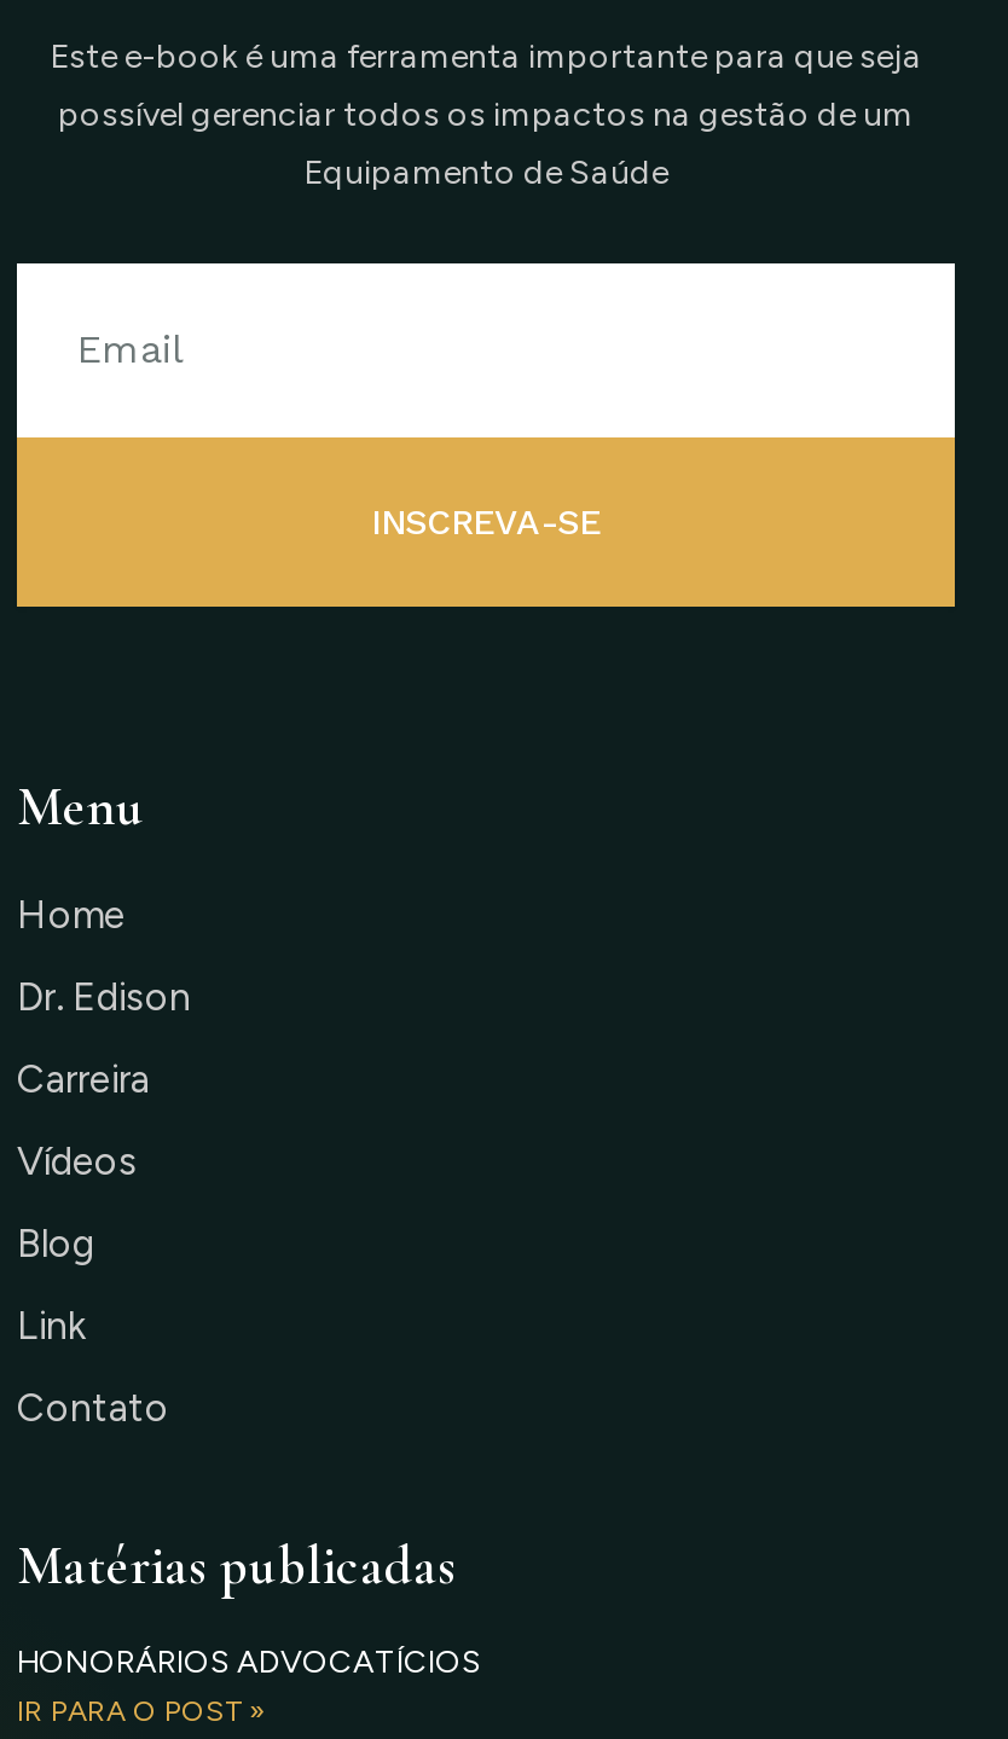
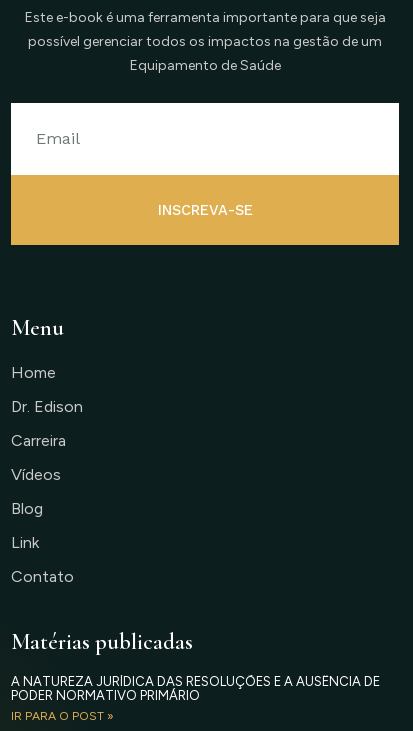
- HONORÁRIOS ADVOCATÍCIOS
+ A NATUREZA JURÍDICA DAS RESOLUÇÕES E A AUSÊNCIA DE
+ PODER NORMATIVO PRIMÁRIO
